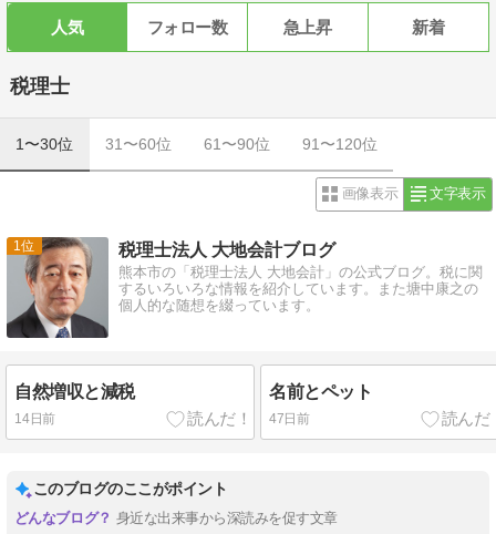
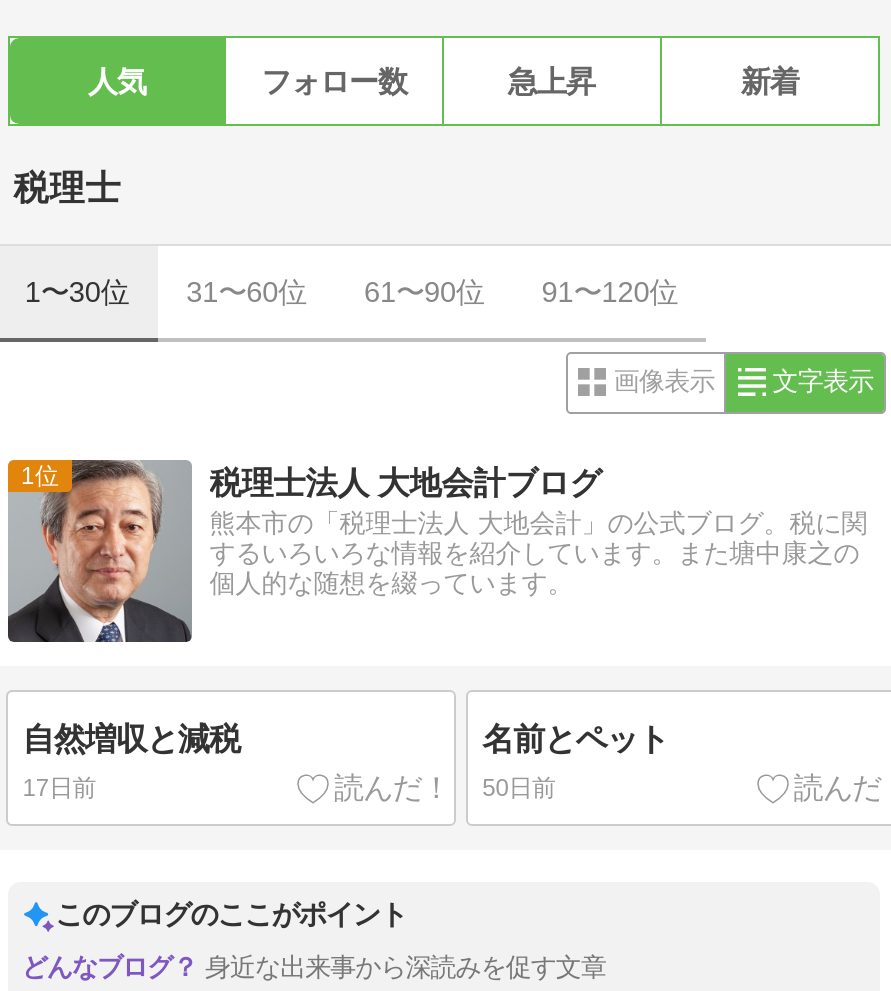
- 14日前
+ 17日前

- 47日前
+ 50日前
